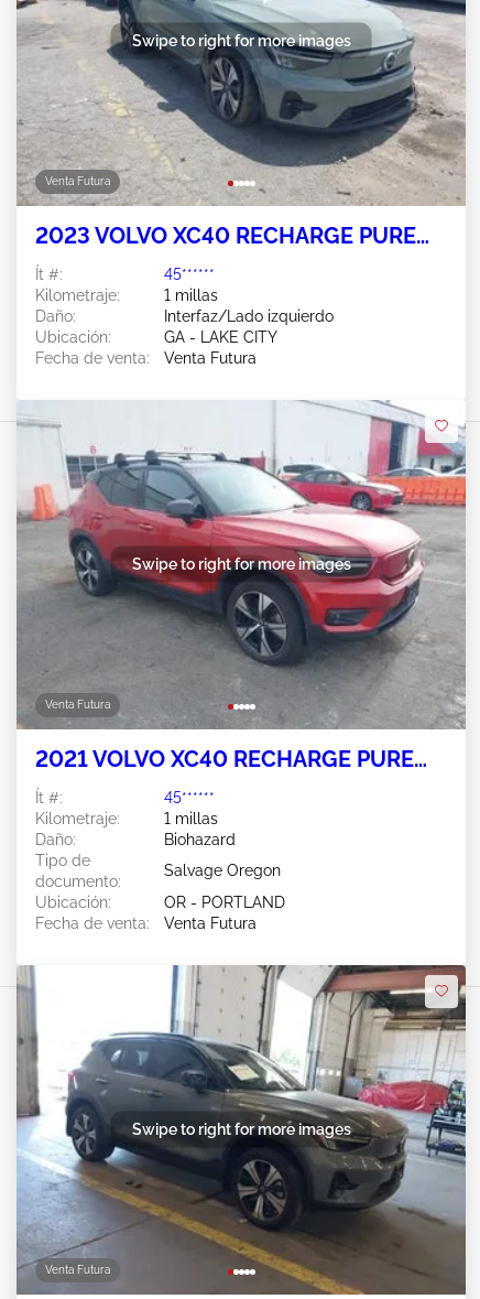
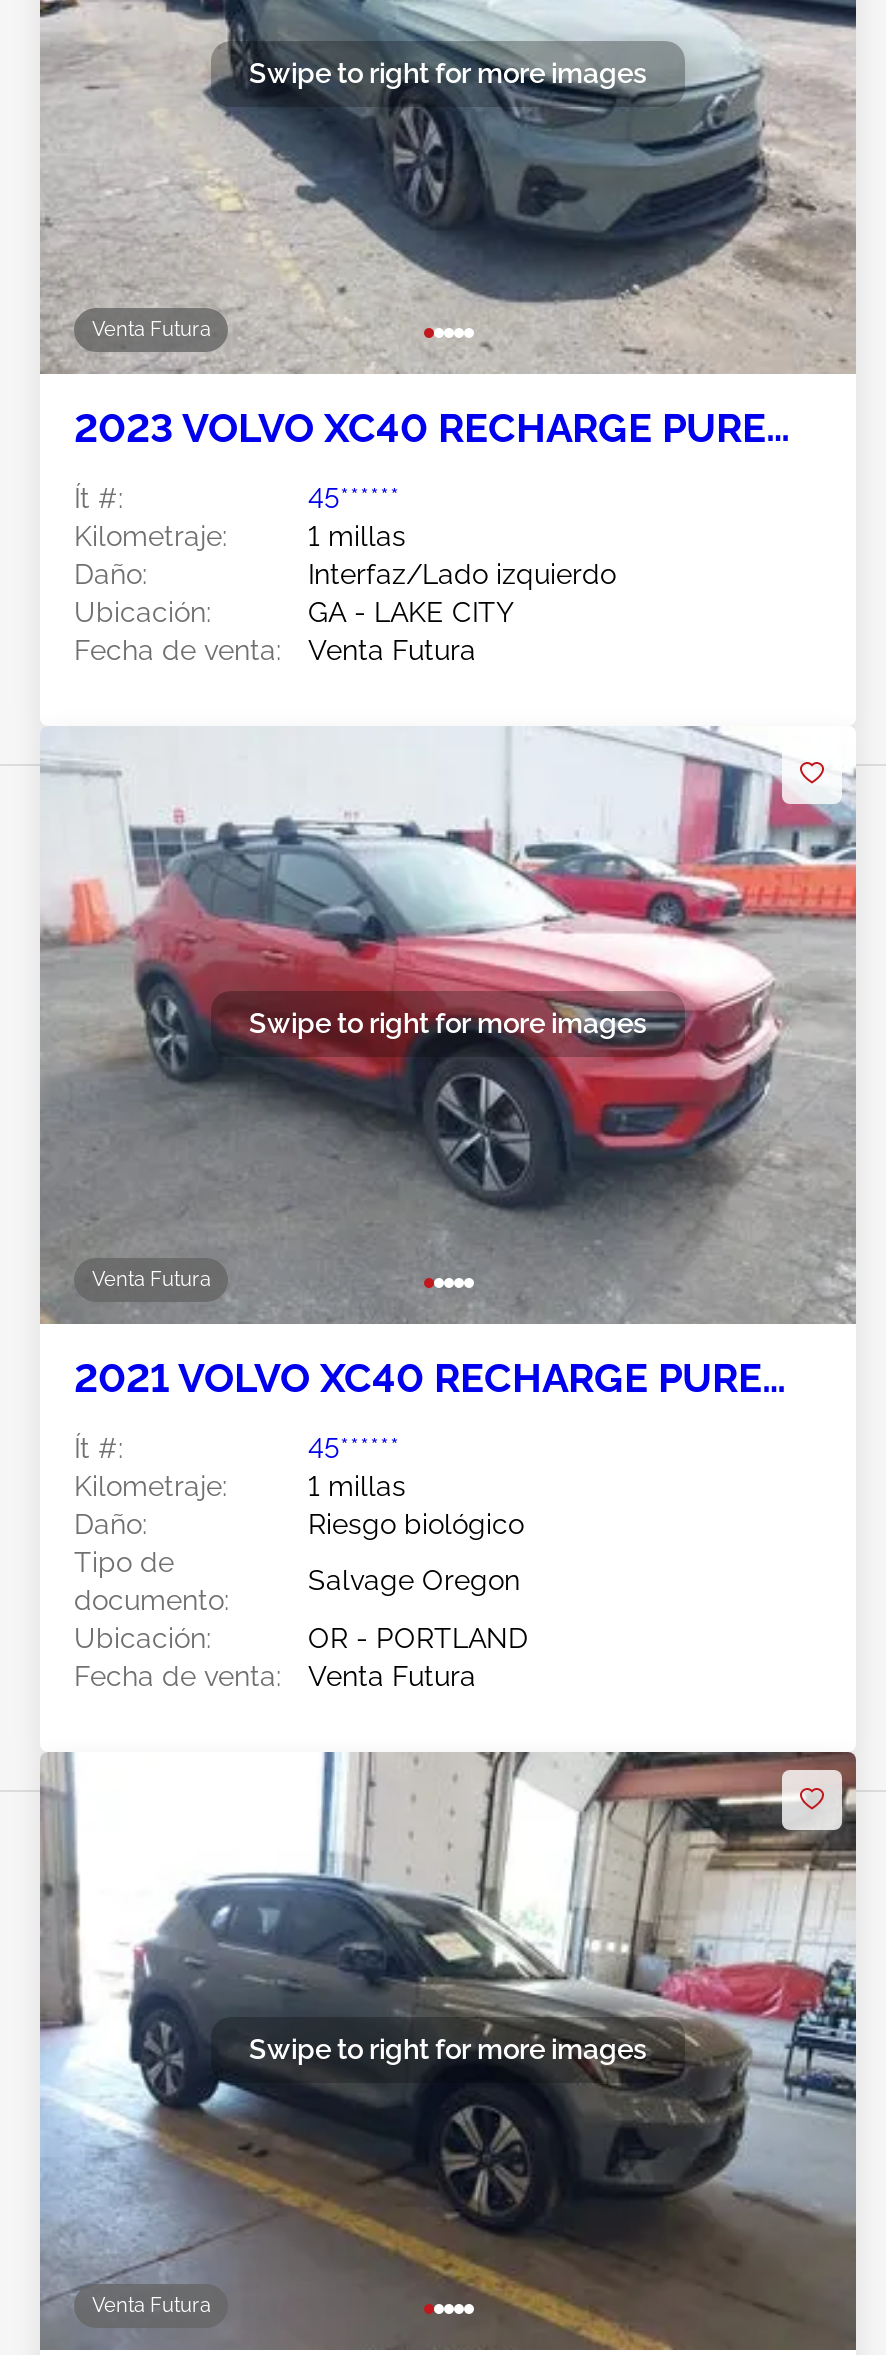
- Biohazard
+ Riesgo biológico
